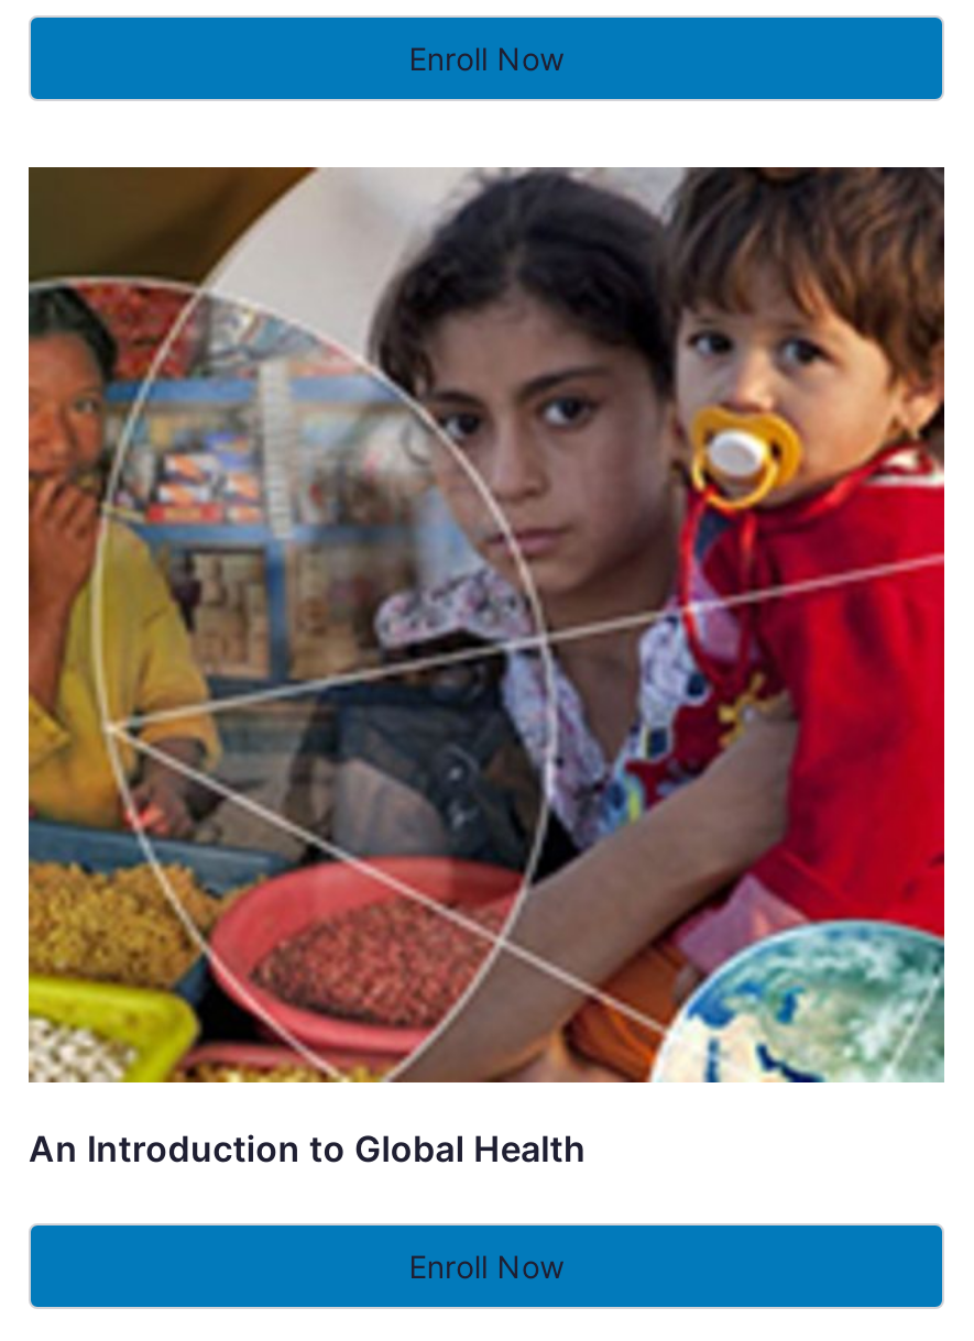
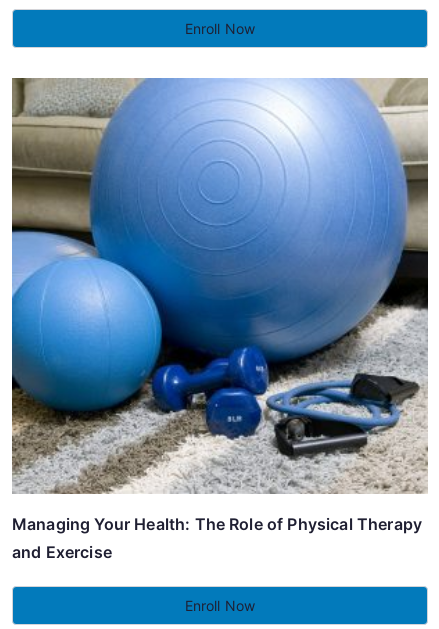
- [image]
- An Introduction to Global Health
+ [image]
+ Managing Your Health: The Role of Physical Therapy
+ and Exercise
